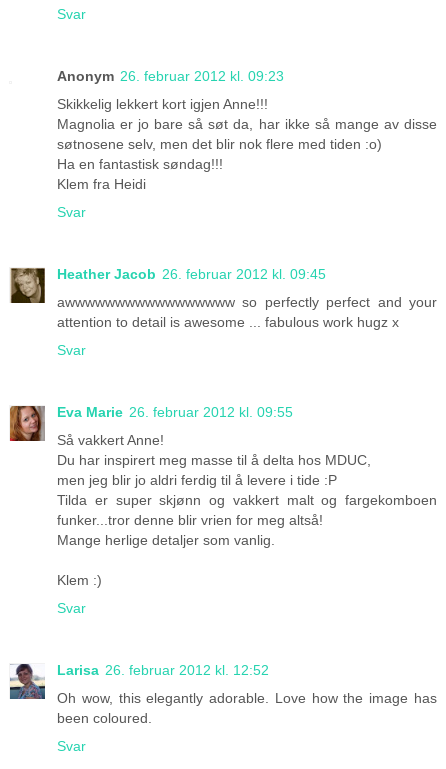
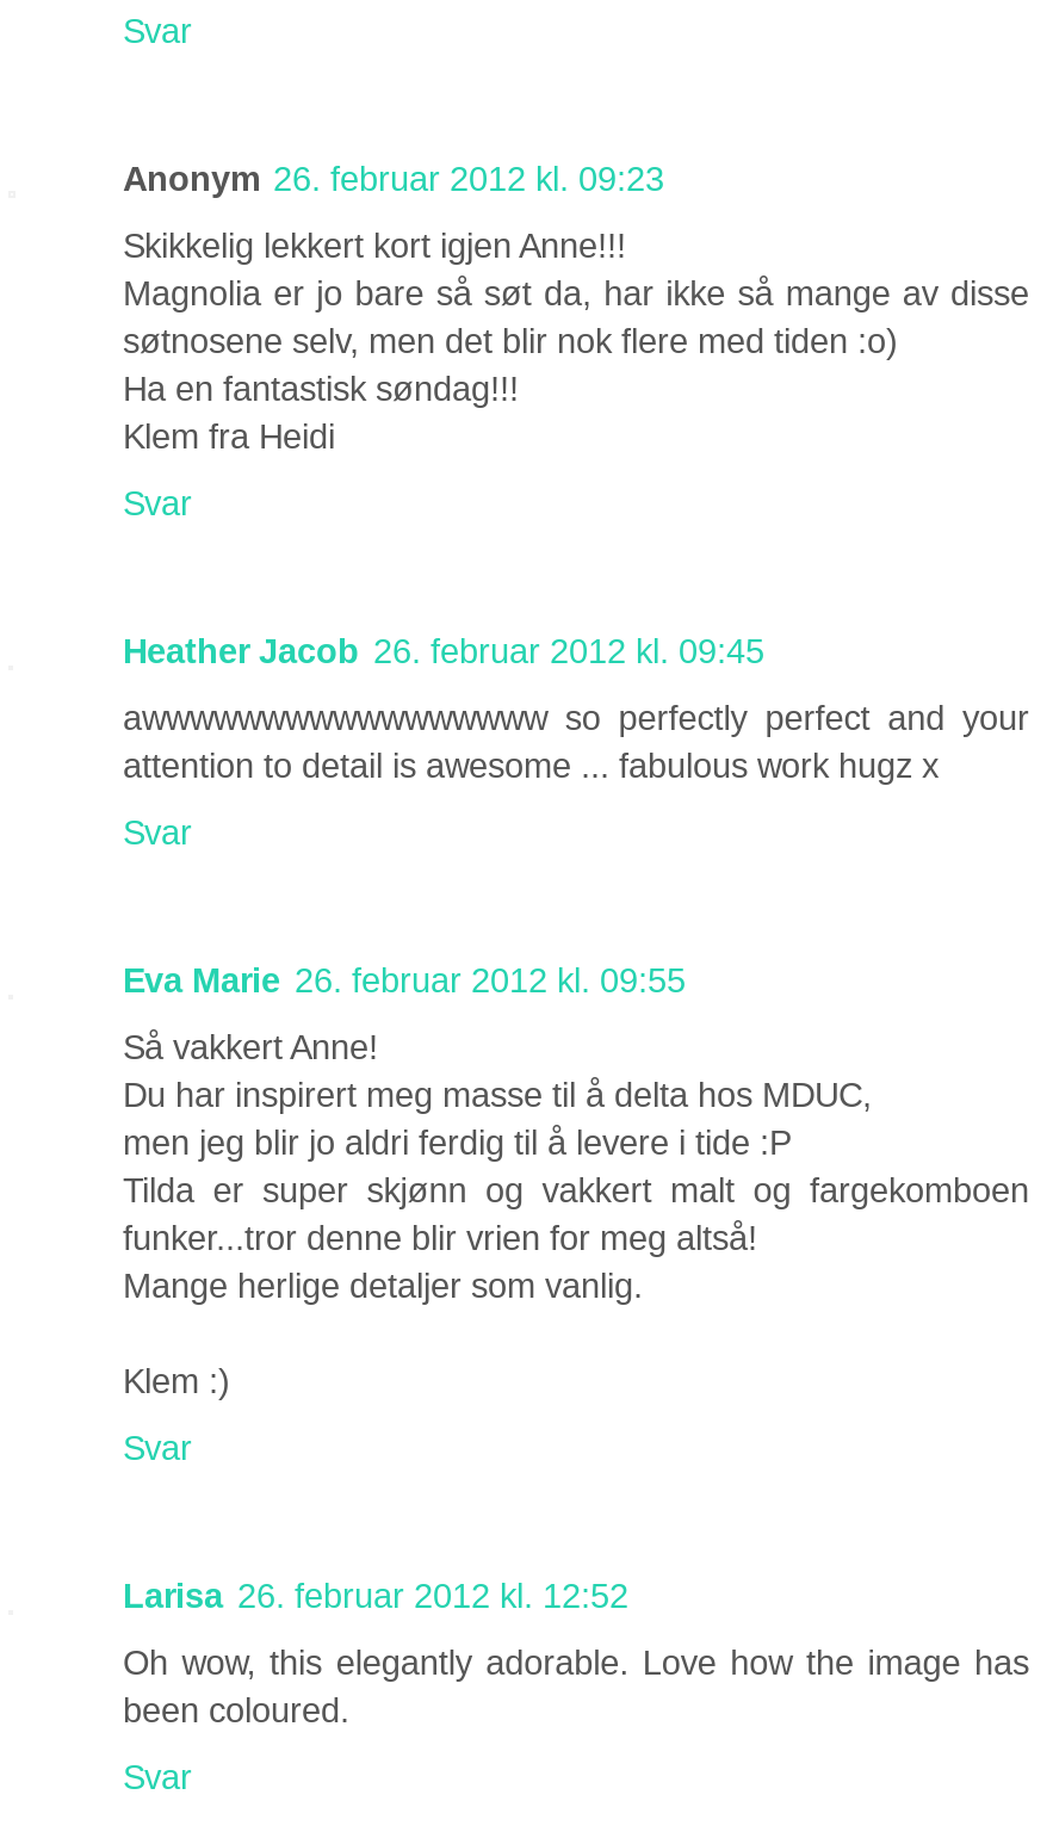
- [image]

- [image]

- [image]
